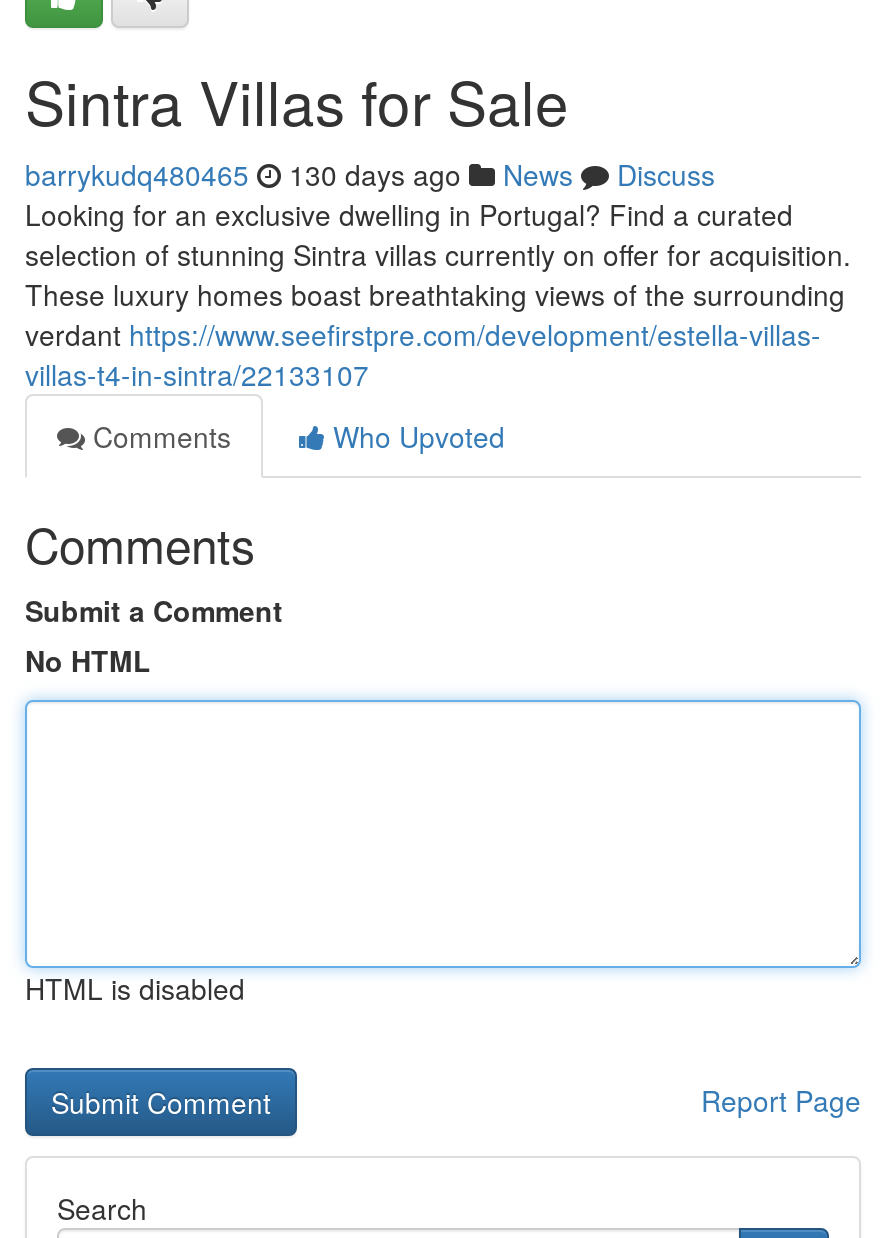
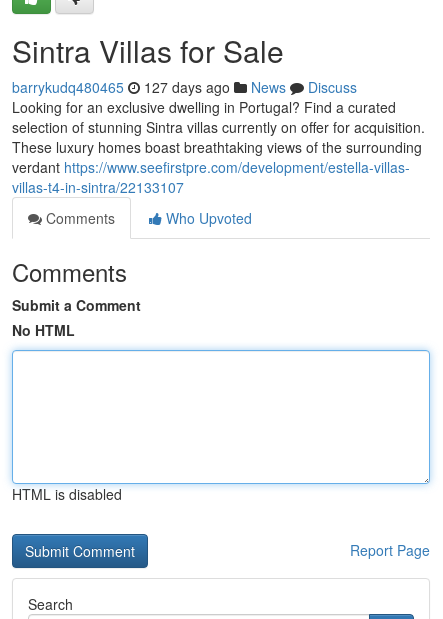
- barrykudq480465 130 days ago News Discuss
+ barrykudq480465 127 days ago News Discuss
